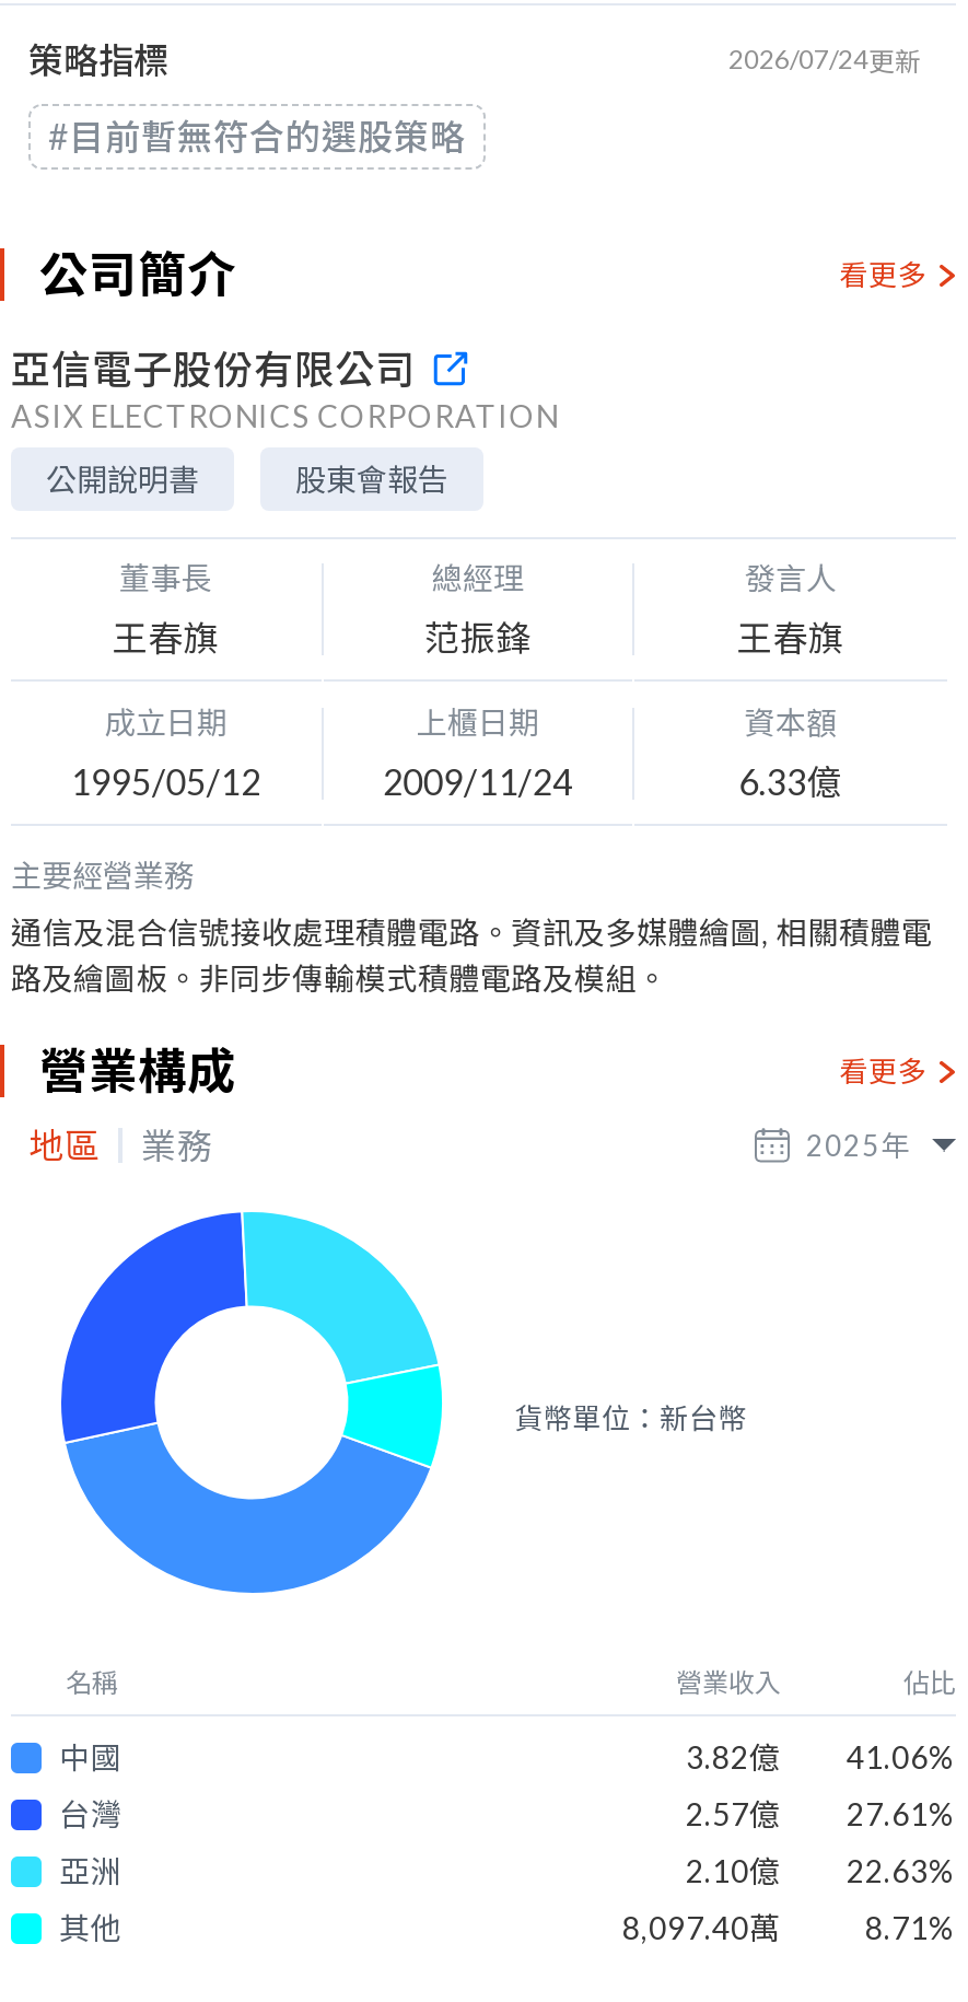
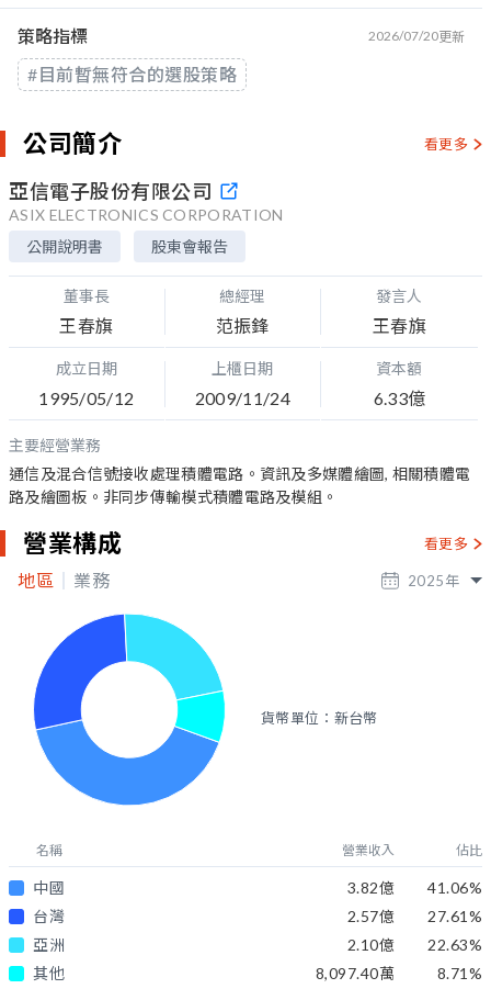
- 2026/07/24更新
+ 2026/07/20更新
